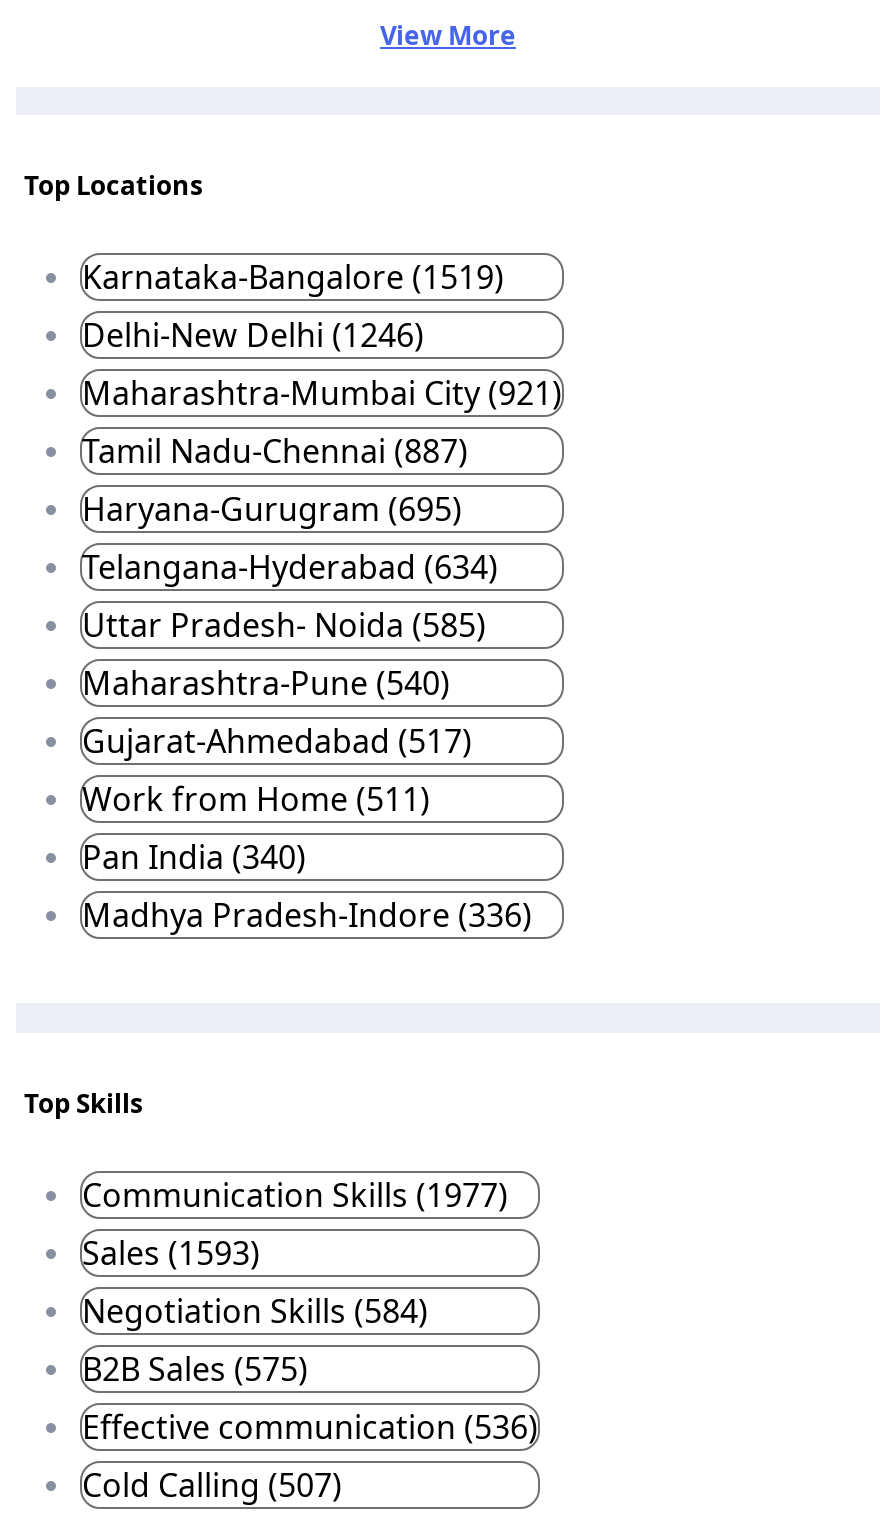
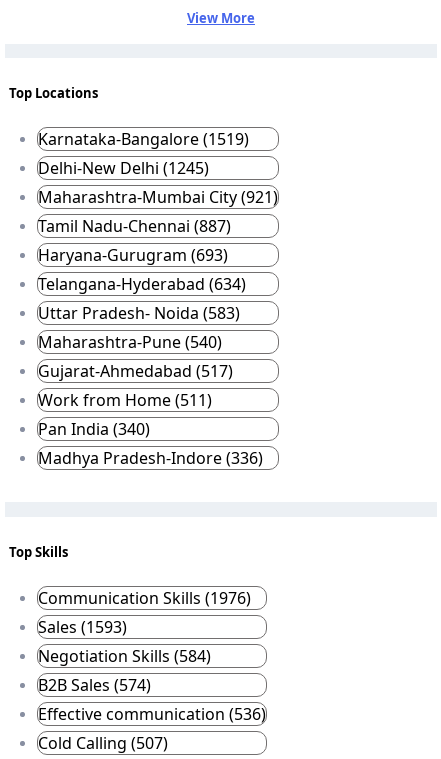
- Delhi-New Delhi (1246)
+ Delhi-New Delhi (1245)

- Haryana-Gurugram (695)
+ Haryana-Gurugram (693)

- Uttar Pradesh- Noida (585)
+ Uttar Pradesh- Noida (583)

- Communication Skills (1977)
+ Communication Skills (1976)

- B2B Sales (575)
+ B2B Sales (574)
